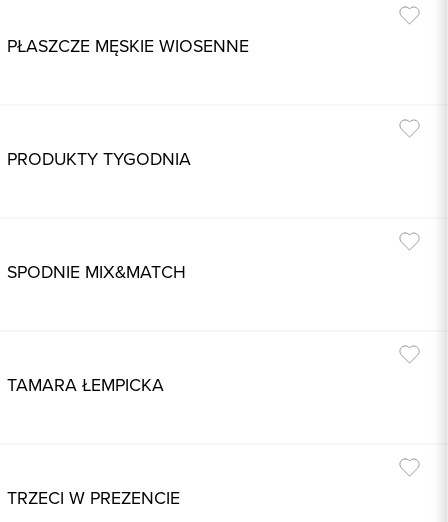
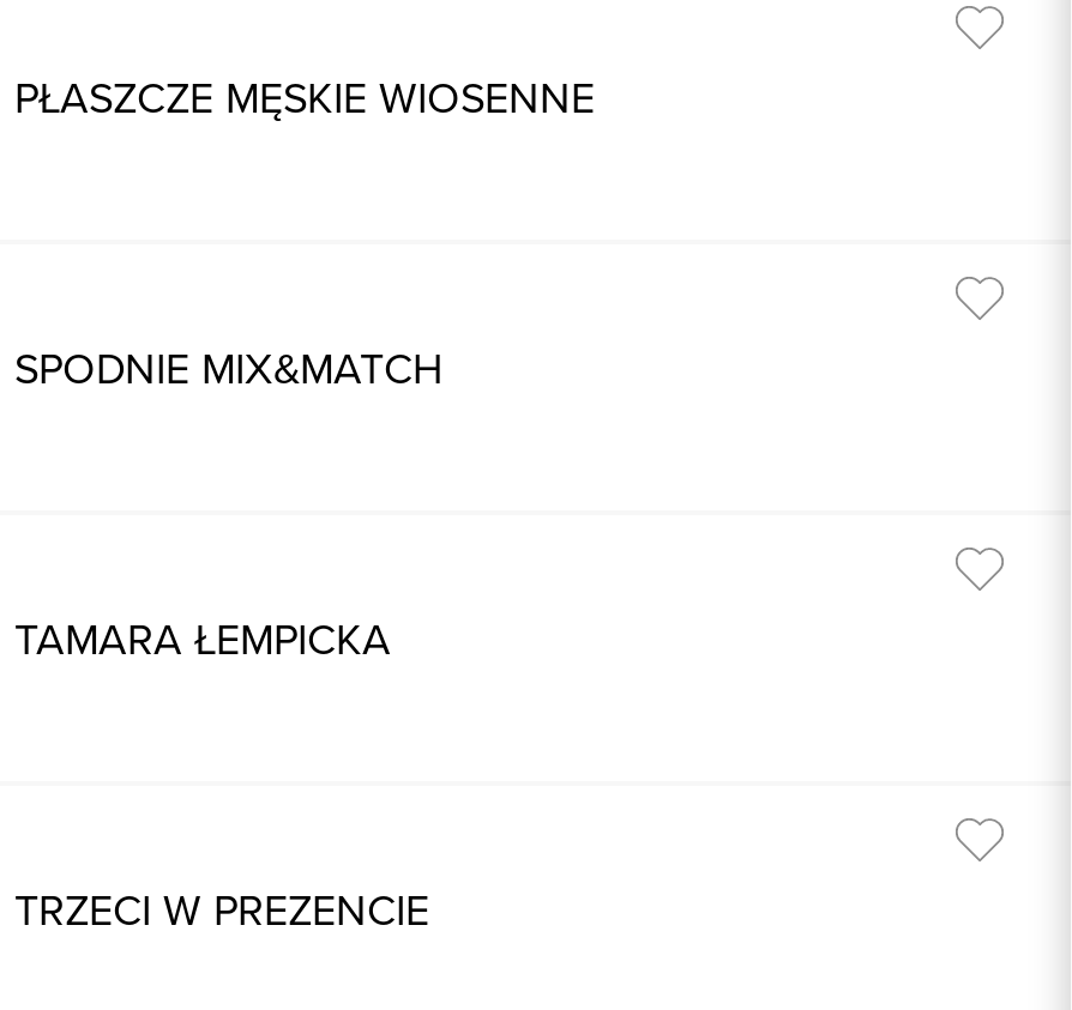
- PRODUKTY TYGODNIA
